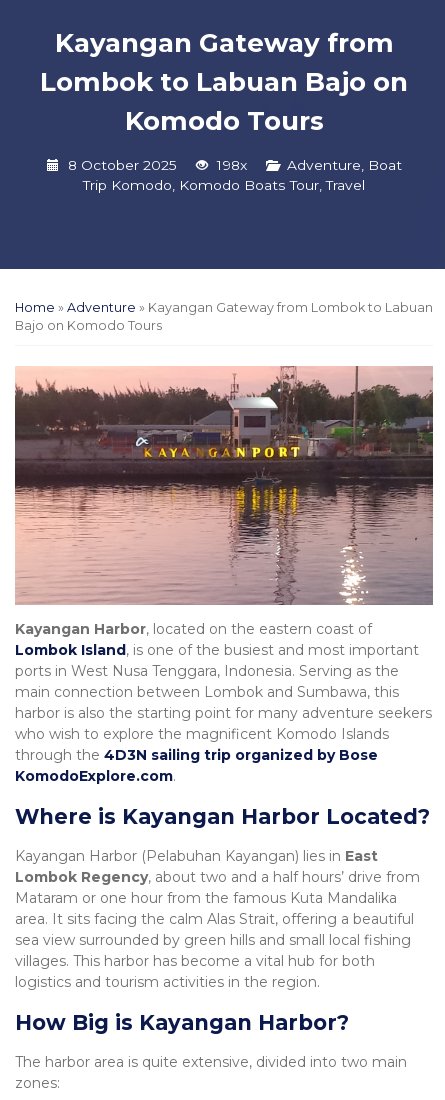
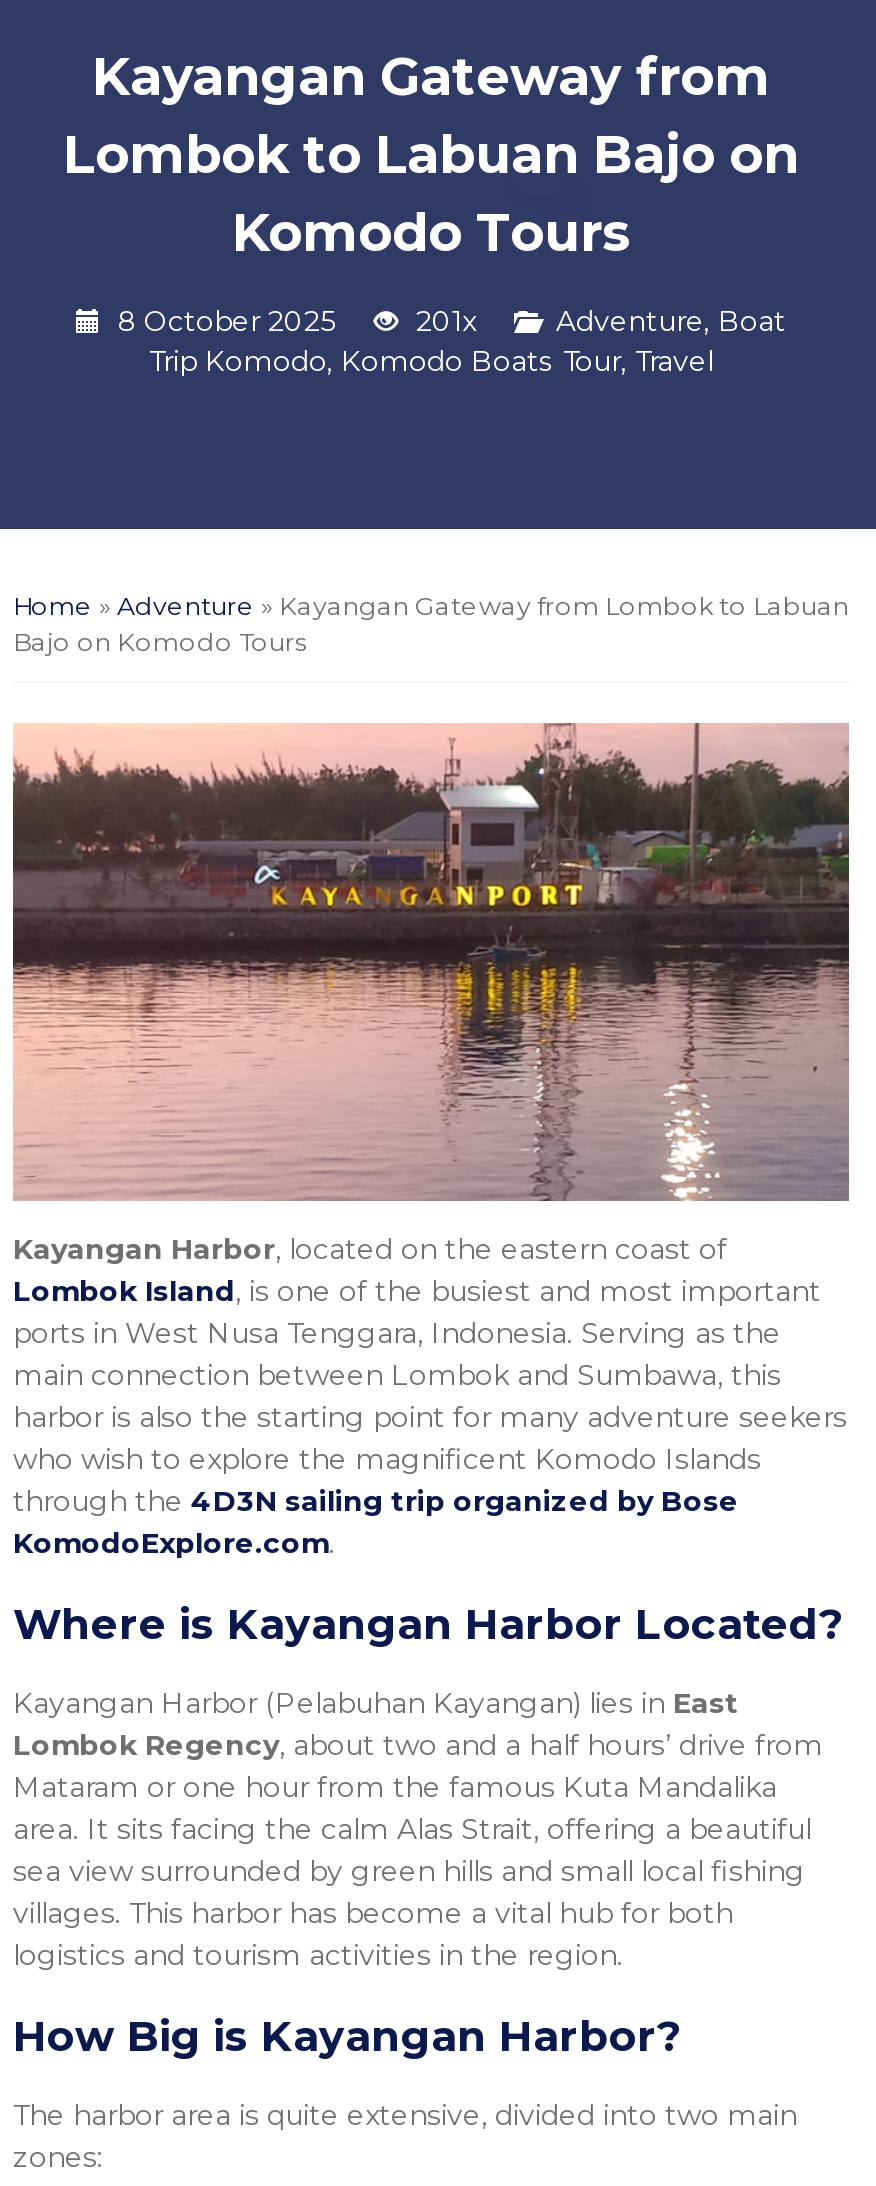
- 8 October 2025 198x
+ 8 October 2025 201x
